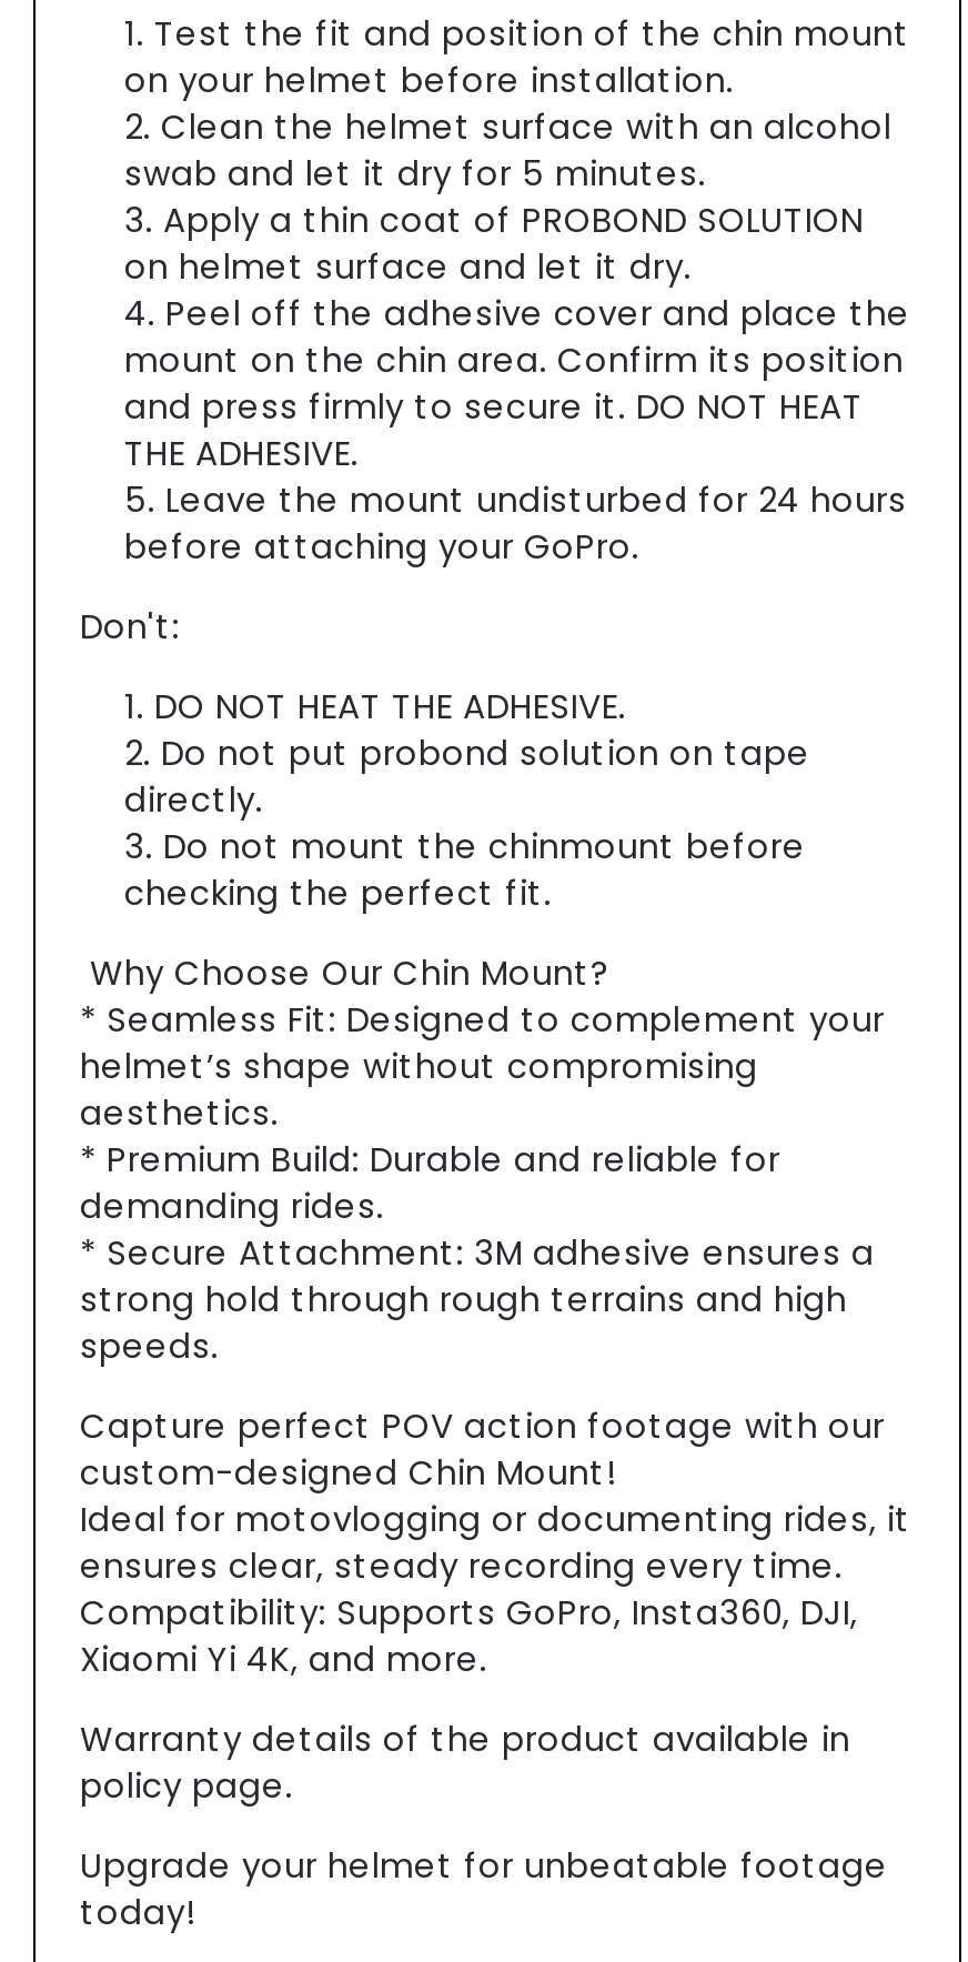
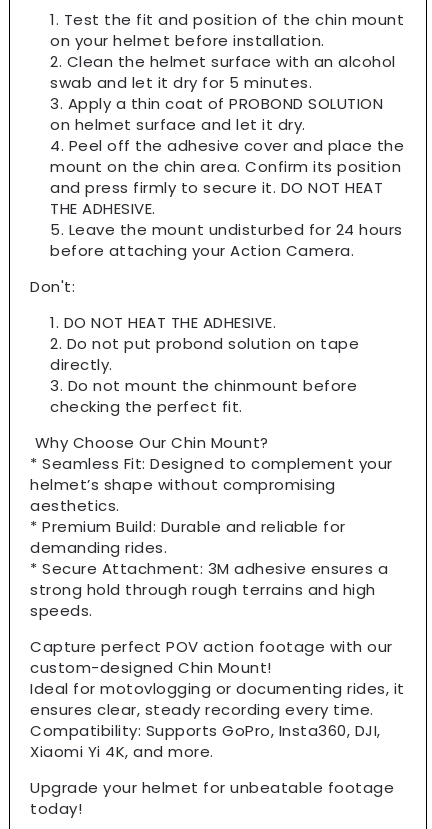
- before attaching your GoPro.
+ before attaching your Action Camera.

- Warranty details of the product available in
- policy page.
